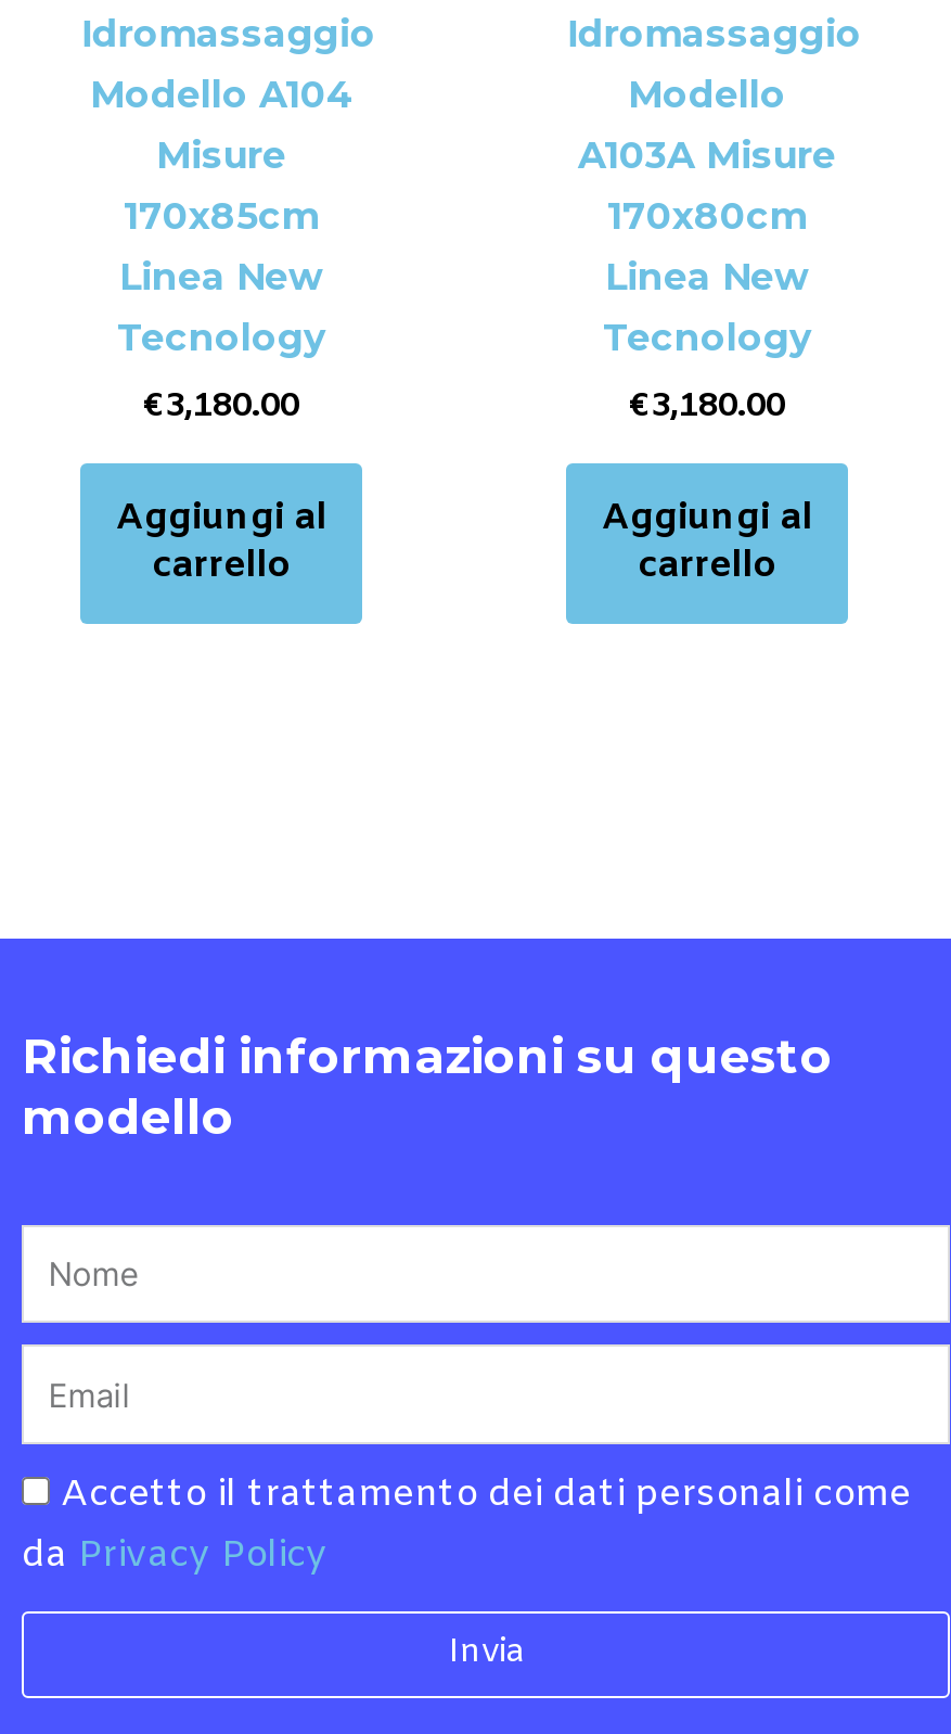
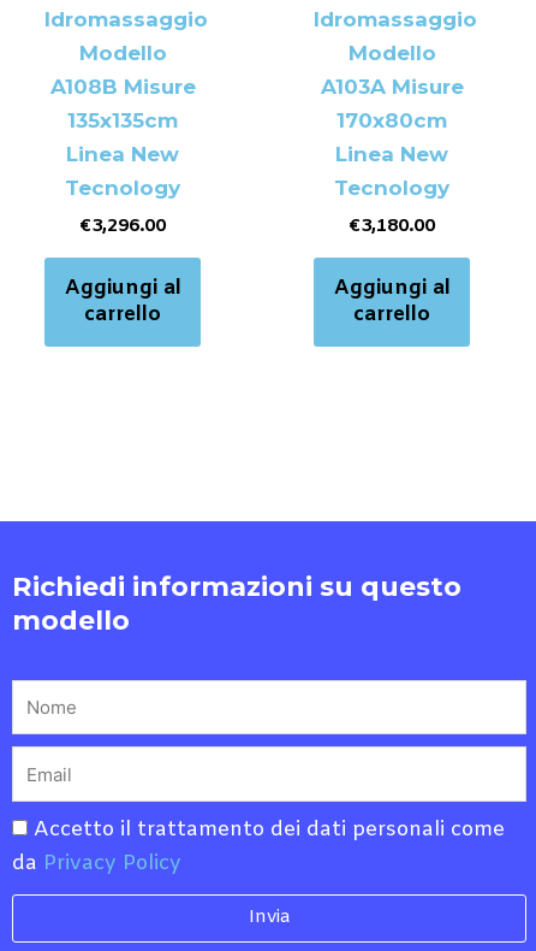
- Modello A104
- Misure
- 170x85cm
+ Modello
+ A108B Misure
+ 135x135cm

- €3,180.00
+ €3,296.00
